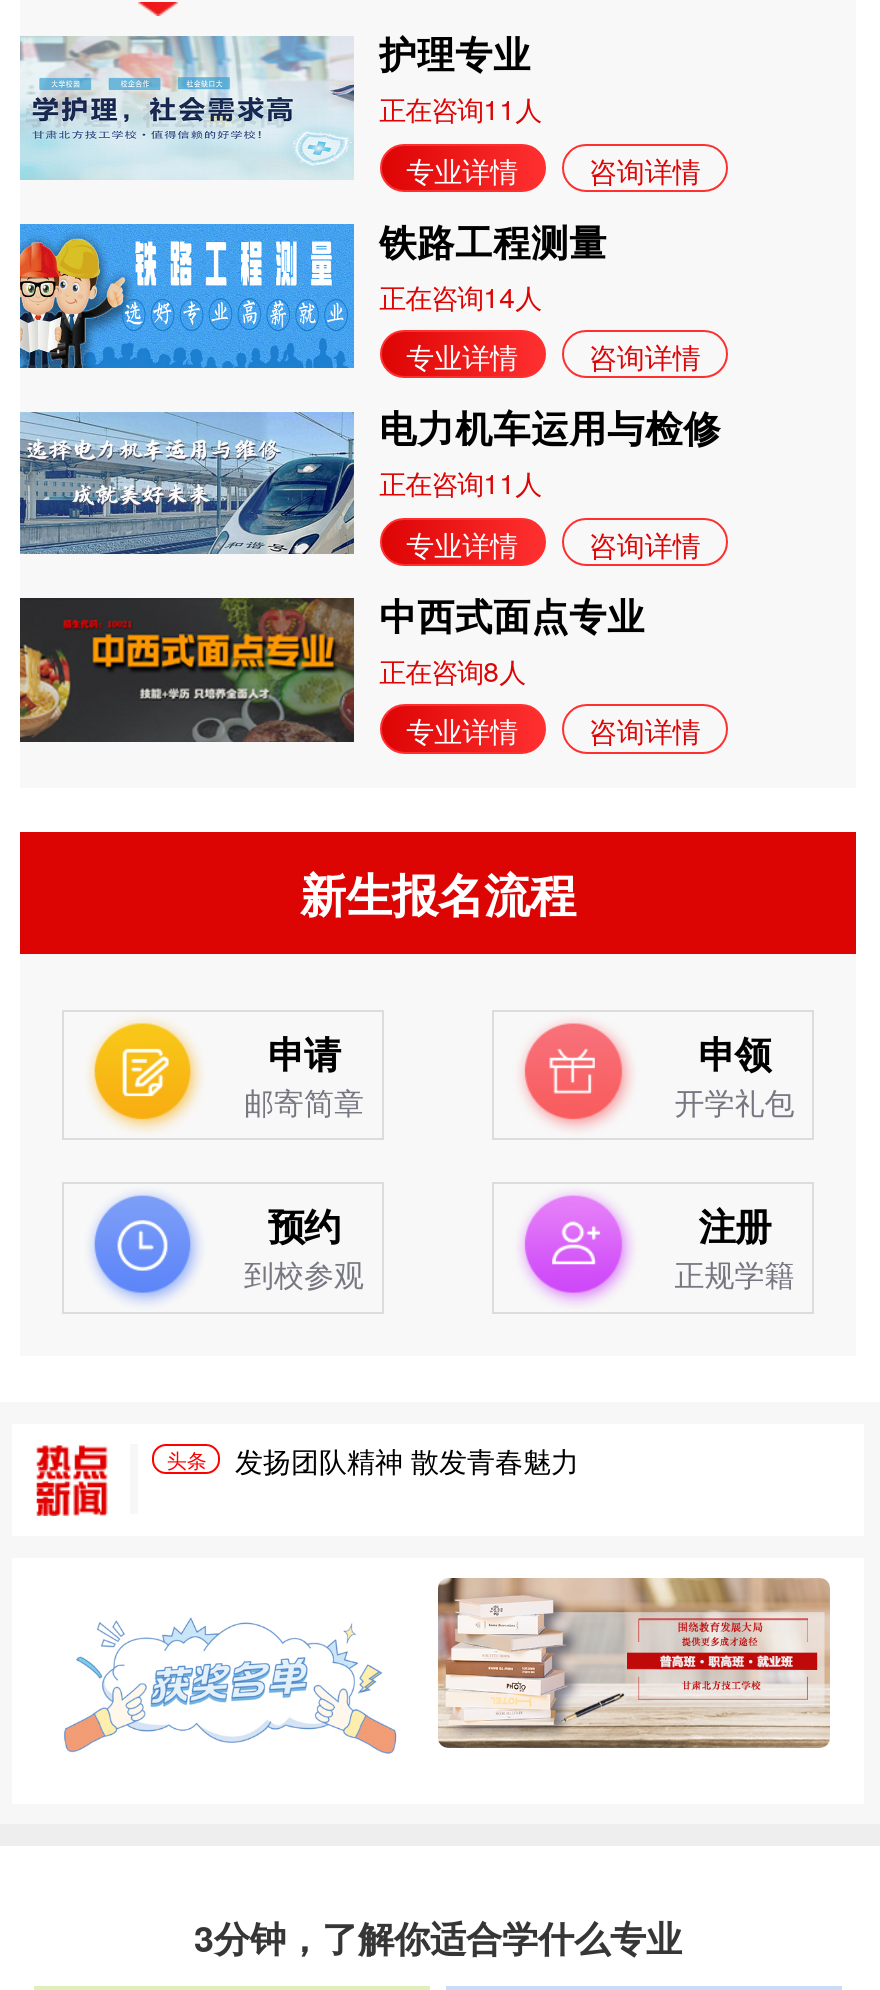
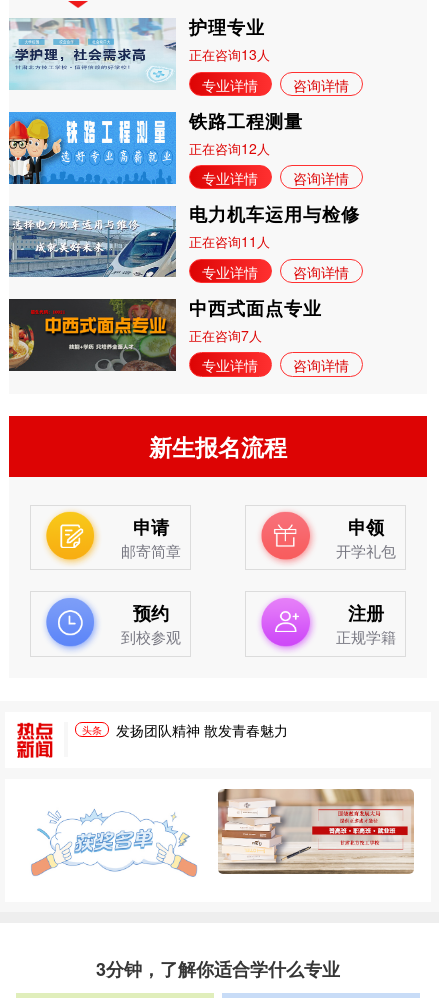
- 正在咨询11人
+ 正在咨询13人

- 正在咨询14人
+ 正在咨询12人

- 正在咨询8人
+ 正在咨询7人
